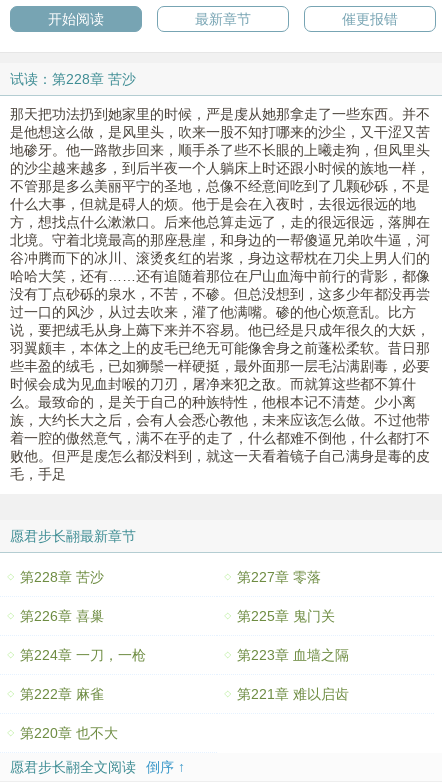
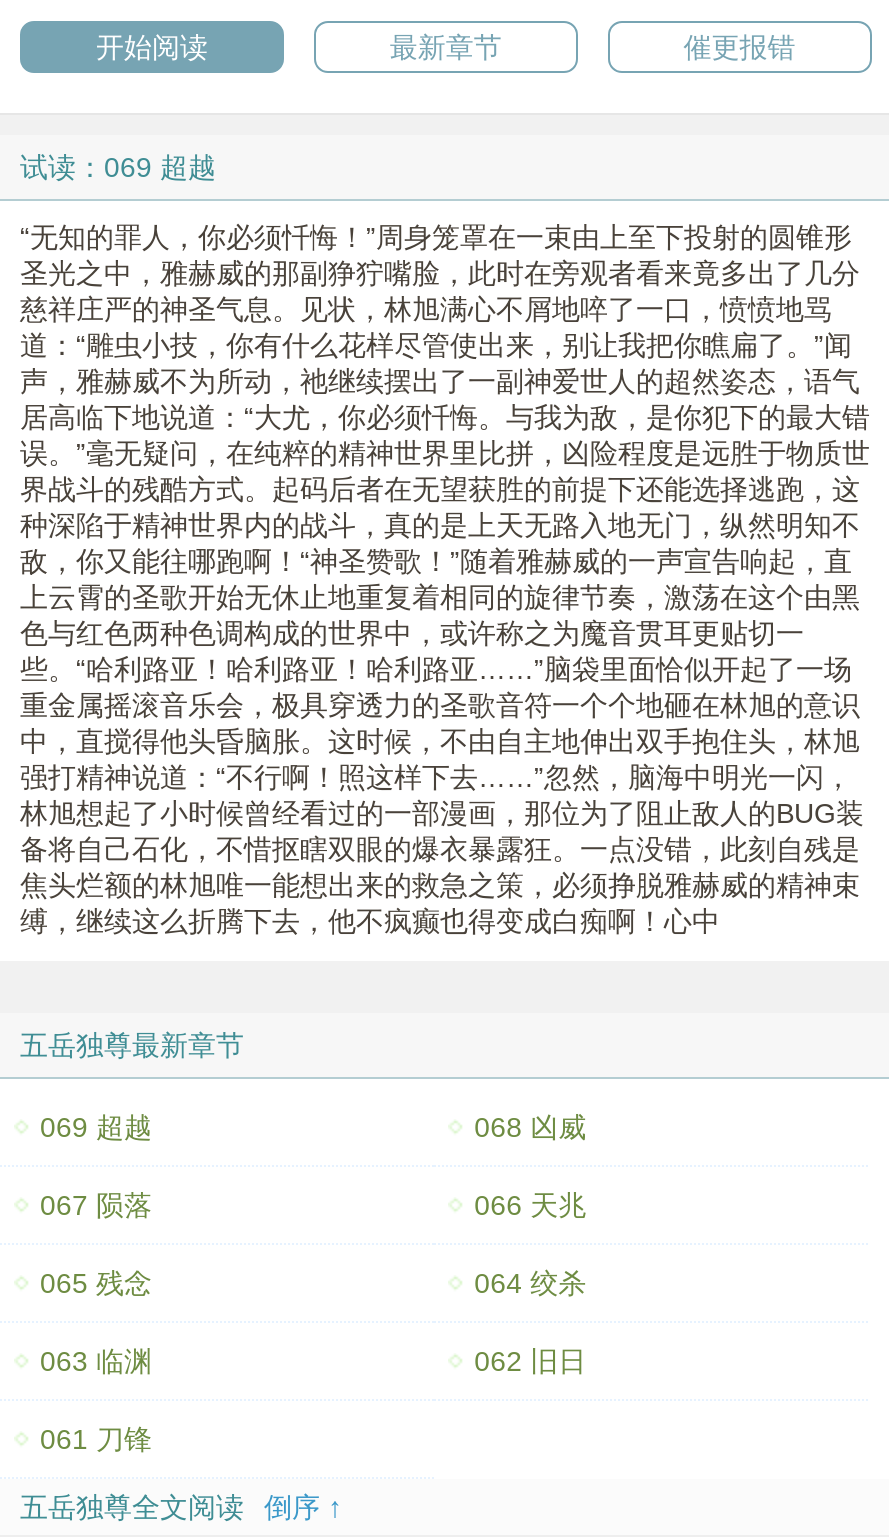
- 试读：第228章 苦沙
+ 试读：069 超越

- 那天把功法扔到她家里的时候，严是虔从她那拿走了一些东西。并不
- 是他想这么做，是风里头，吹来一股不知打哪来的沙尘，又干涩又苦
- 地碜牙。他一路散步回来，顺手杀了些不长眼的上曦走狗，但风里头
- 的沙尘越来越多，到后半夜一个人躺床上时还跟小时候的族地一样，
- 不管那是多么美丽平宁的圣地，总像不经意间吃到了几颗砂砾，不是
- 什么大事，但就是碍人的烦。他于是会在入夜时，去很远很远的地
- 方，想找点什么漱漱口。后来他总算走远了，走的很远很远，落脚在
- 北境。守着北境最高的那座悬崖，和身边的一帮傻逼兄弟吹牛逼，河
- 谷冲腾而下的冰川、滚烫炙红的岩浆，身边这帮枕在刀尖上男人们的
- 哈哈大笑，还有……还有追随着那位在尸山血海中前行的背影，都像
- 没有丁点砂砾的泉水，不苦，不碜。但总没想到，这多少年都没再尝
- 过一口的风沙，从过去吹来，灌了他满嘴。碜的他心烦意乱。比方
- 说，要把绒毛从身上薅下来并不容易。他已经是只成年很久的大妖，
- 羽翼颇丰，本体之上的皮毛已绝无可能像舍身之前蓬松柔软。昔日那
- 些丰盈的绒毛，已如狮鬃一样硬挺，最外面那一层毛沾满剧毒，必要
- 时候会成为见血封喉的刀刃，屠净来犯之敌。而就算这些都不算什
- 么。最致命的，是关于自己的种族特性，他根本记不清楚。少小离
- 族，大约长大之后，会有人会悉心教他，未来应该怎么做。不过他带
- 着一腔的傲然意气，满不在乎的走了，什么都难不倒他，什么都打不
- 败他。但严是虔怎么都没料到，就这一天看着镜子自己满身是毒的皮
- 毛，手足
+ “无知的罪人，你必须忏悔！”周身笼罩在一束由上至下投射的圆锥形
+ 圣光之中，雅赫威的那副狰狞嘴脸，此时在旁观者看来竟多出了几分
+ 慈祥庄严的神圣气息。见状，林旭满心不屑地啐了一口，愤愤地骂
+ 道：“雕虫小技，你有什么花样尽管使出来，别让我把你瞧扁了。”闻
+ 声，雅赫威不为所动，祂继续摆出了一副神爱世人的超然姿态，语气
+ 居高临下地说道：“大尤，你必须忏悔。与我为敌，是你犯下的最大错
+ 误。”毫无疑问，在纯粹的精神世界里比拼，凶险程度是远胜于物质世
+ 界战斗的残酷方式。起码后者在无望获胜的前提下还能选择逃跑，这
+ 种深陷于精神世界内的战斗，真的是上天无路入地无门，纵然明知不
+ 敌，你又能往哪跑啊！“神圣赞歌！”随着雅赫威的一声宣告响起，直
+ 上云霄的圣歌开始无休止地重复着相同的旋律节奏，激荡在这个由黑
+ 色与红色两种色调构成的世界中，或许称之为魔音贯耳更贴切一
+ 些。“哈利路亚！哈利路亚！哈利路亚……”脑袋里面恰似开起了一场
+ 重金属摇滚音乐会，极具穿透力的圣歌音符一个个地砸在林旭的意识
+ 中，直搅得他头昏脑胀。这时候，不由自主地伸出双手抱住头，林旭
+ 强打精神说道：“不行啊！照这样下去……”忽然，脑海中明光一闪，
+ 林旭想起了小时候曾经看过的一部漫画，那位为了阻止敌人的BUG装
+ 备将自己石化，不惜抠瞎双眼的爆衣暴露狂。一点没错，此刻自残是
+ 焦头烂额的林旭唯一能想出来的救急之策，必须挣脱雅赫威的精神束
+ 缚，继续这么折腾下去，他不疯癫也得变成白痴啊！心中

- 愿君步长翮最新章节
+ 五岳独尊最新章节

- 第228章 苦沙
- 第227章 零落
+ 069 超越
+ 068 凶威

- 第226章 喜巢
- 第225章 鬼门关
+ 067 陨落
+ 066 天兆

- 第224章 一刀，一枪
- 第223章 血墙之隔
+ 065 残念
+ 064 绞杀

- 第222章 麻雀
- 第221章 难以启齿
+ 063 临渊
+ 062 旧日

- 第220章 也不大
+ 061 刀锋

- 愿君步长翮全文阅读
+ 五岳独尊全文阅读
